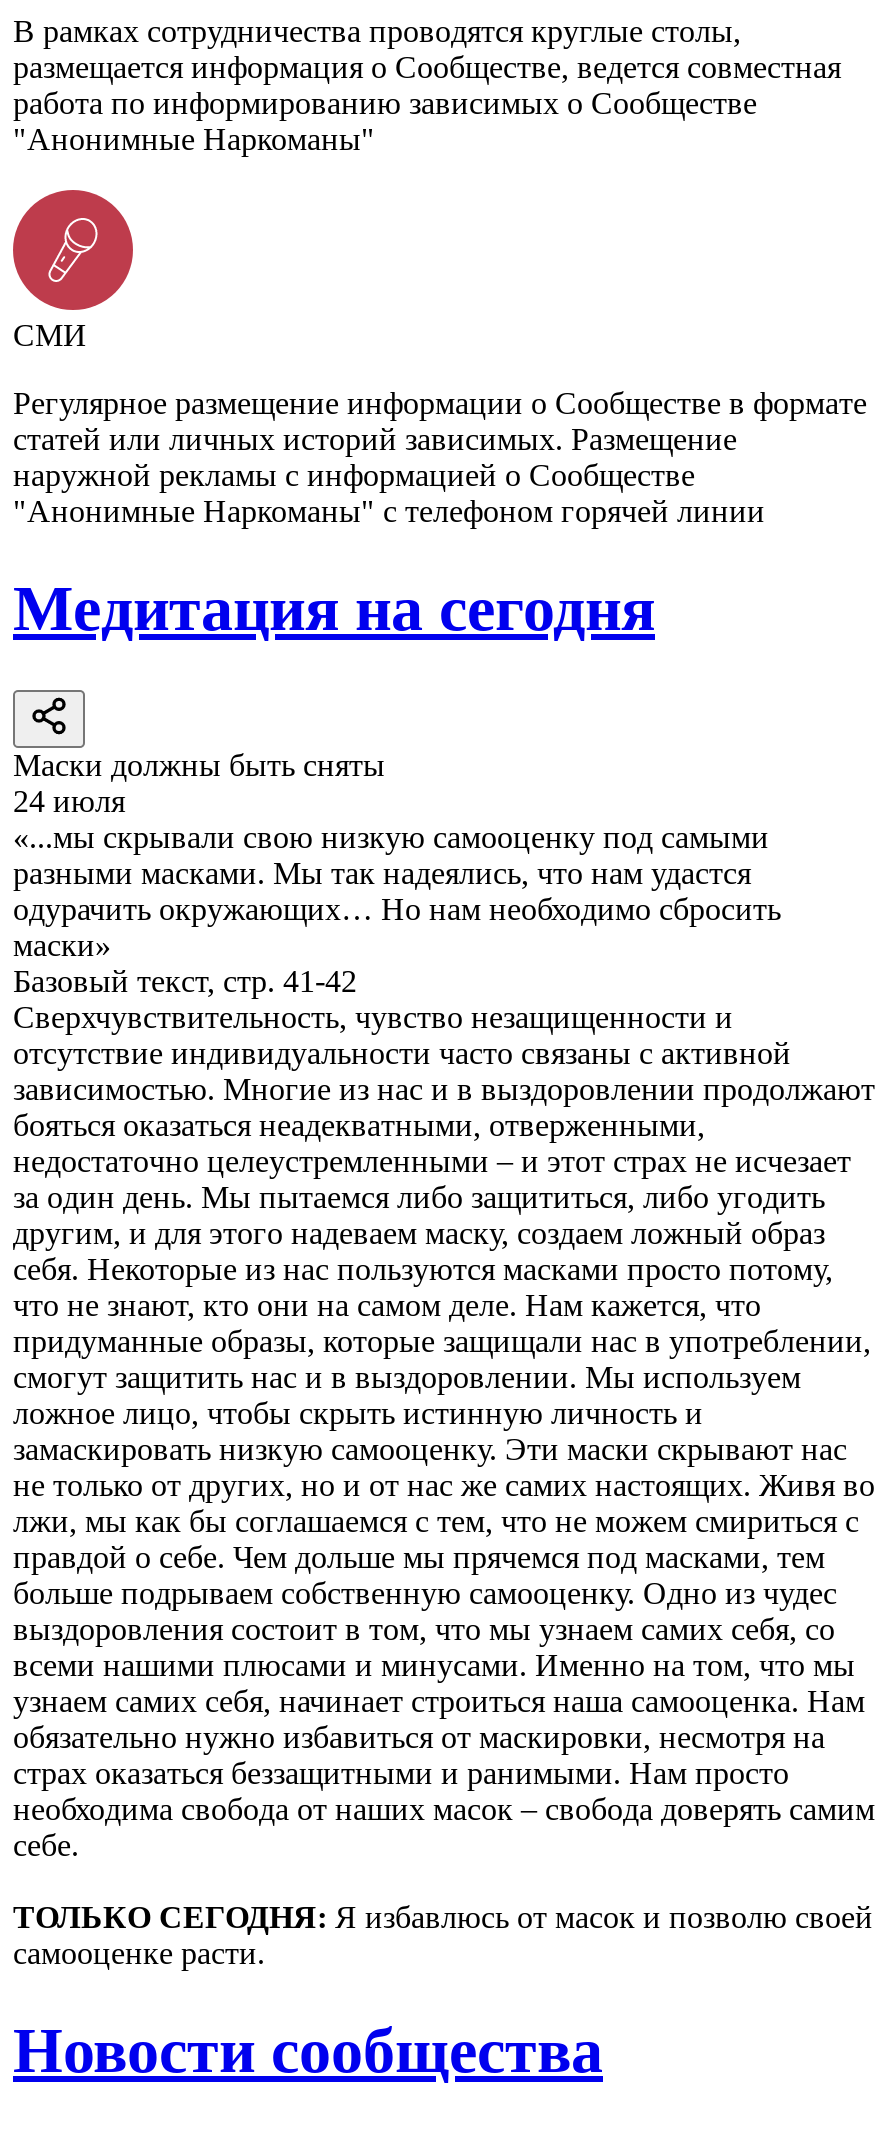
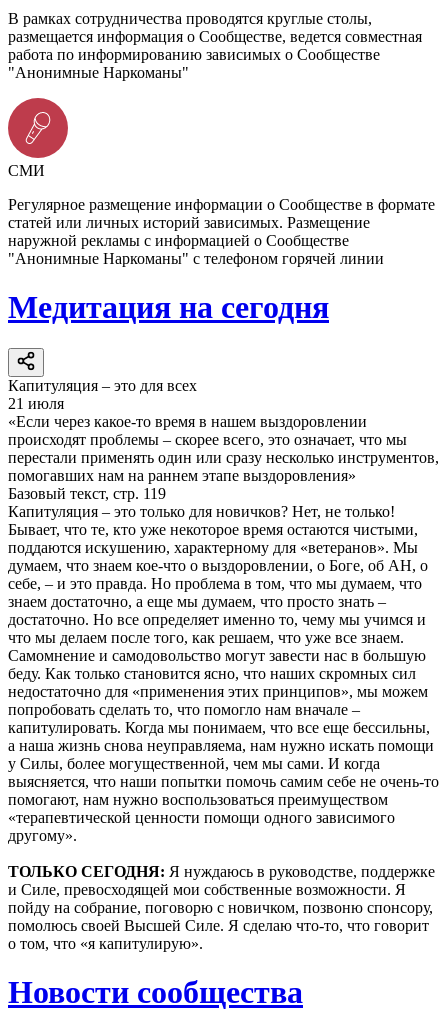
- Маски должны быть сняты
- 24 июля
- «...мы скрывали свою низкую самооценку под самыми
- разными масками. Мы так надеялись, что нам удастся
- одурачить окружающих… Но нам необходимо сбросить
- маски»
- Базовый текст, стр. 41-42
- Сверхчувствительность, чувство незащищенности и
- отсутствие индивидуальности часто связаны с активной
- зависимостью. Многие из нас и в выздоровлении продолжают
- бояться оказаться неадекватными, отверженными,
- недостаточно целеустремленными – и этот страх не исчезает
- за один день. Мы пытаемся либо защититься, либо угодить
- другим, и для этого надеваем маску, создаем ложный образ
- себя. Некоторые из нас пользуются масками просто потому,
- что не знают, кто они на самом деле. Нам кажется, что
- придуманные образы, которые защищали нас в употреблении,
- смогут защитить нас и в выздоровлении. Мы используем
- ложное лицо, чтобы скрыть истинную личность и
- замаскировать низкую самооценку. Эти маски скрывают нас
- не только от других, но и от нас же самих настоящих. Живя во
- лжи, мы как бы соглашаемся с тем, что не можем смириться с
- правдой о себе. Чем дольше мы прячемся под масками, тем
- больше подрываем собственную самооценку. Одно из чудес
- выздоровления состоит в том, что мы узнаем самих себя, со
- всеми нашими плюсами и минусами. Именно на том, что мы
- узнаем самих себя, начинает строиться наша самооценка. Нам
- обязательно нужно избавиться от маскировки, несмотря на
- страх оказаться беззащитными и ранимыми. Нам просто
- необходима свобода от наших масок – свобода доверять самим
- себе.
+ Капитуляция – это для всех
+ 21 июля
+ «Если через какое-то время в нашем выздоровлении
+ происходят проблемы – скорее всего, это означает, что мы
+ перестали применять один или сразу несколько инструментов,
+ помогавших нам на раннем этапе выздоровления»
+ Базовый текст, стр. 119
+ Капитуляция – это только для новичков? Нет, не только!
+ Бывает, что те, кто уже некоторое время остаются чистыми,
+ поддаются искушению, характерному для «ветеранов». Мы
+ думаем, что знаем кое-что о выздоровлении, о Боге, об АН, о
+ себе, – и это правда. Но проблема в том, что мы думаем, что
+ знаем достаточно, а еще мы думаем, что просто знать –
+ достаточно. Но все определяет именно то, чему мы учимся и
+ что мы делаем после того, как решаем, что уже все знаем.
+ Самомнение и самодовольство могут завести нас в большую
+ беду. Как только становится ясно, что наших скромных сил
+ недостаточно для «применения этих принципов», мы можем
+ попробовать сделать то, что помогло нам вначале –
+ капитулировать. Когда мы понимаем, что все еще бессильны,
+ а наша жизнь снова неуправляема, нам нужно искать помощи
+ у Силы, более могущественной, чем мы сами. И когда
+ выясняется, что наши попытки помочь самим себе не очень-то
+ помогают, нам нужно воспользоваться преимуществом
+ «терапевтической ценности помощи одного зависимого
+ другому».

- ТОЛЬКО СЕГОДНЯ: Я избавлюсь от масок и позволю своей
- самооценке расти.
+ ТОЛЬКО СЕГОДНЯ: Я нуждаюсь в руководстве, поддержке
+ и Силе, превосходящей мои собственные возможности. Я
+ пойду на собрание, поговорю с новичком, позвоню спонсору,
+ помолюсь своей Высшей Силе. Я сделаю что-то, что говорит
+ о том, что «я капитулирую».
